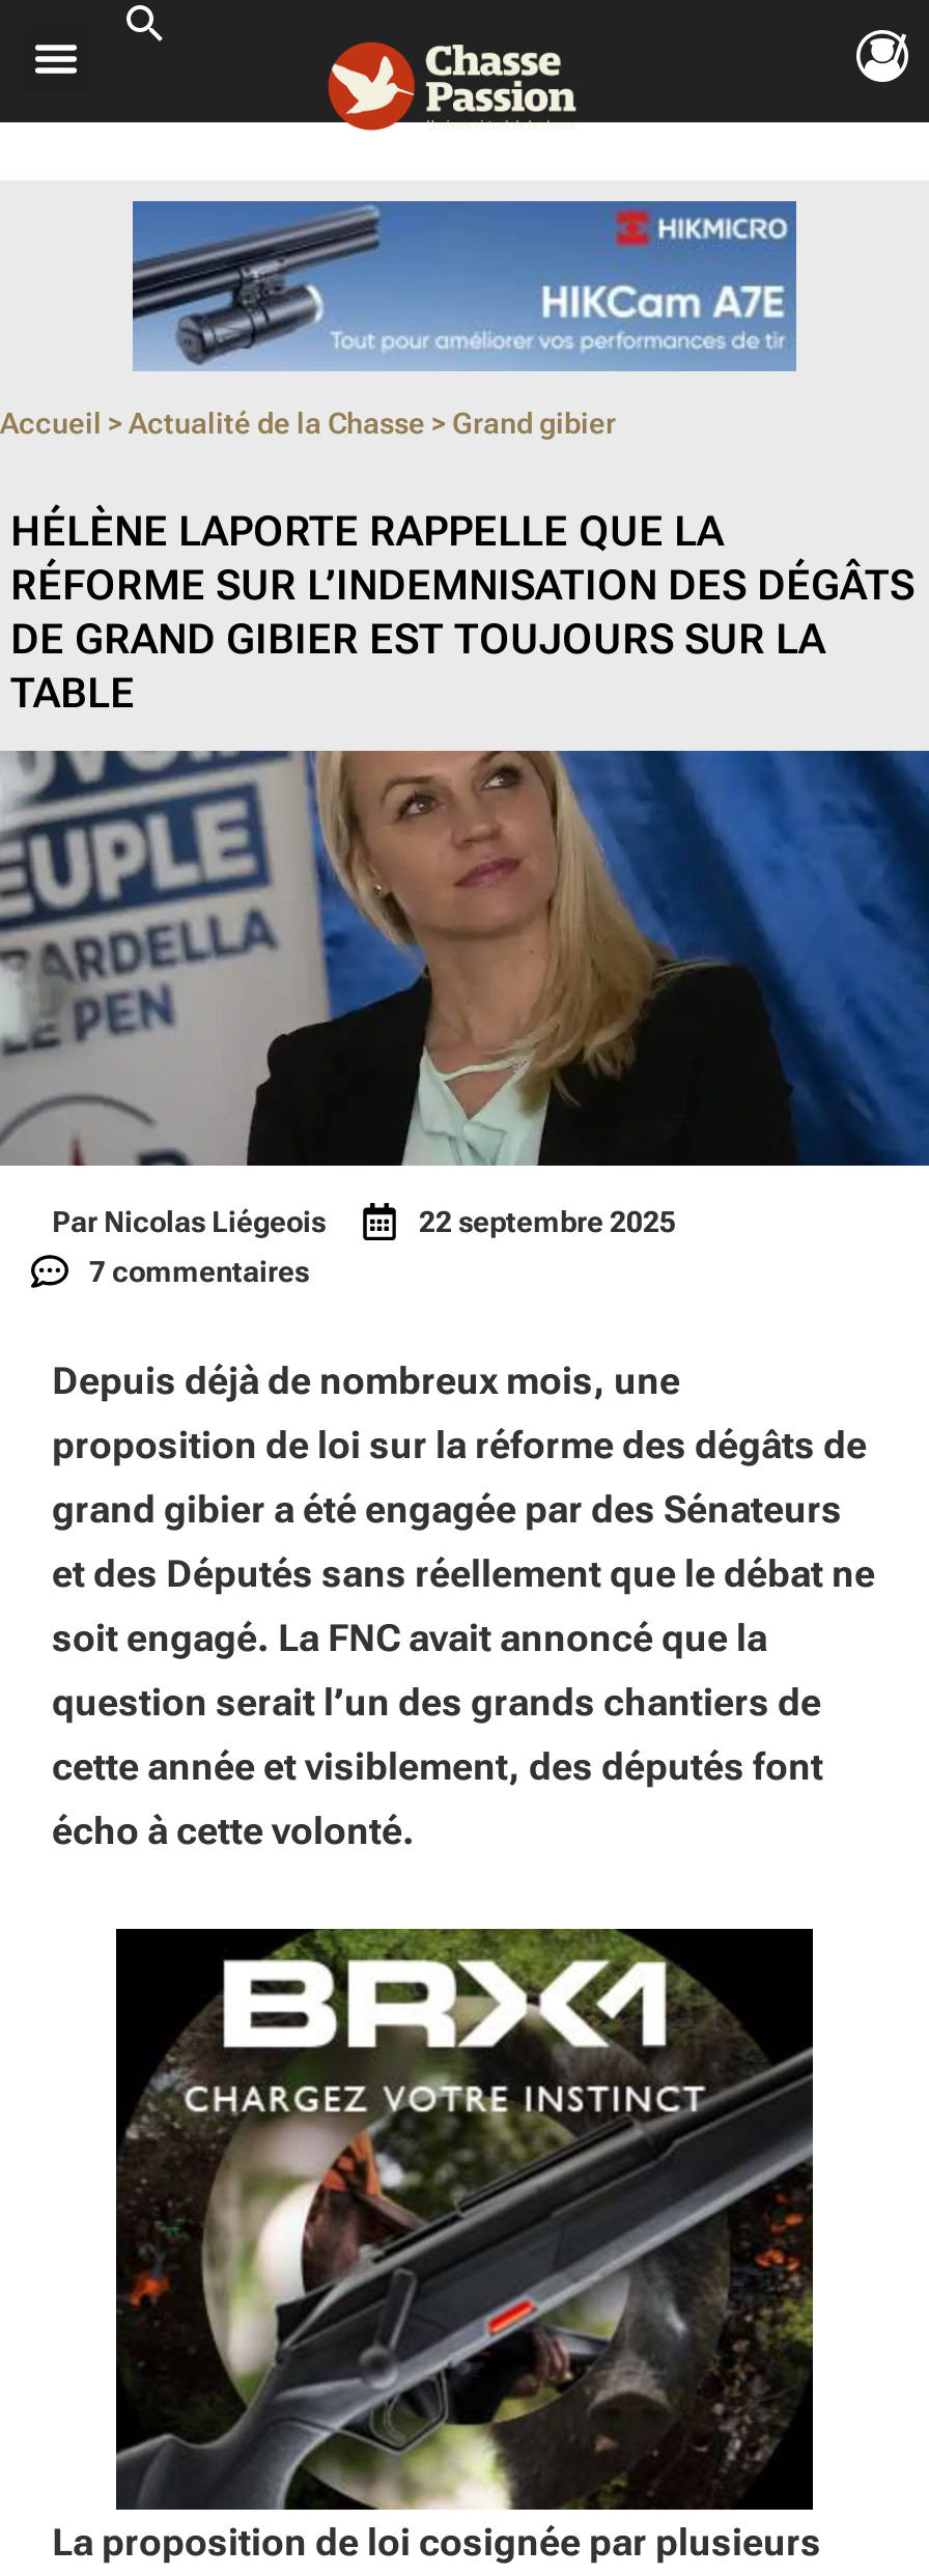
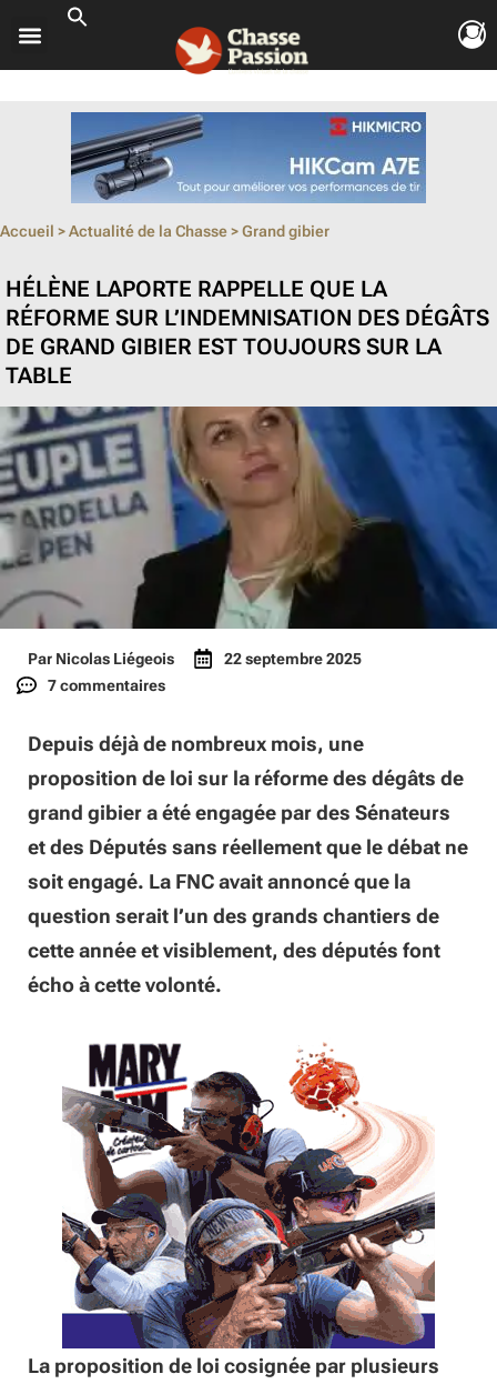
- [image]
+ [image]
